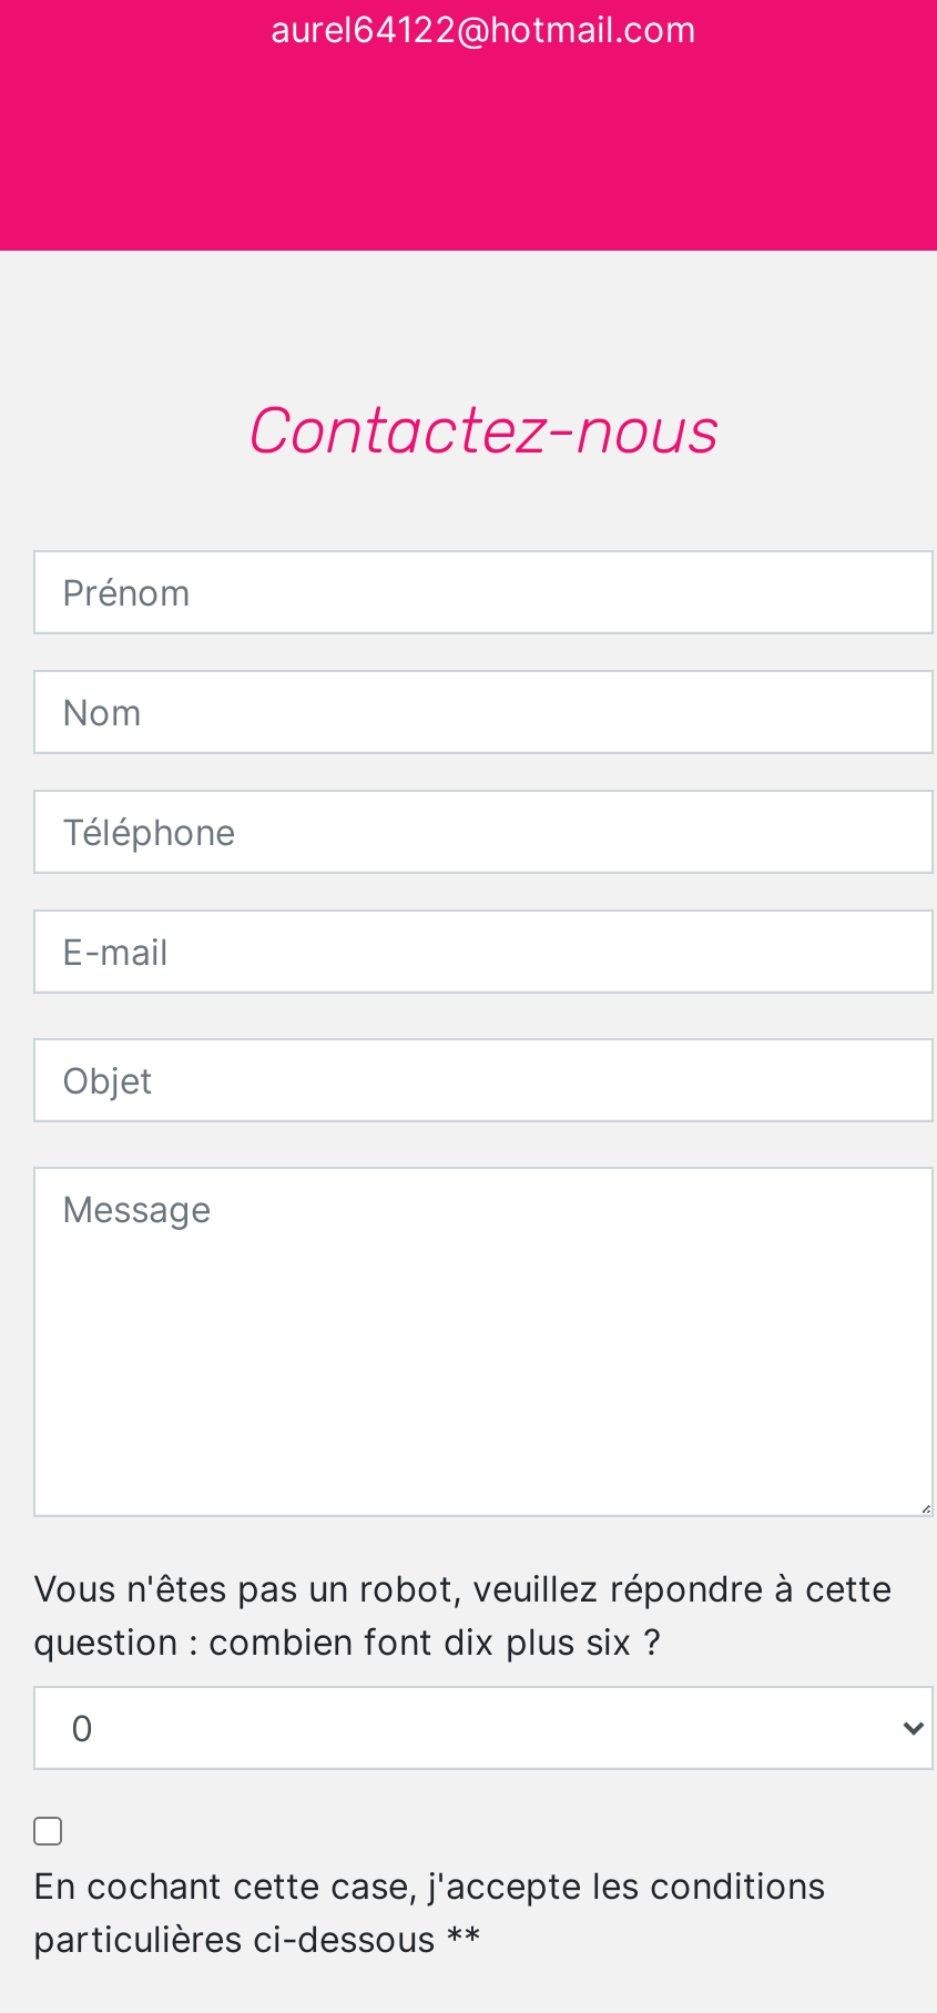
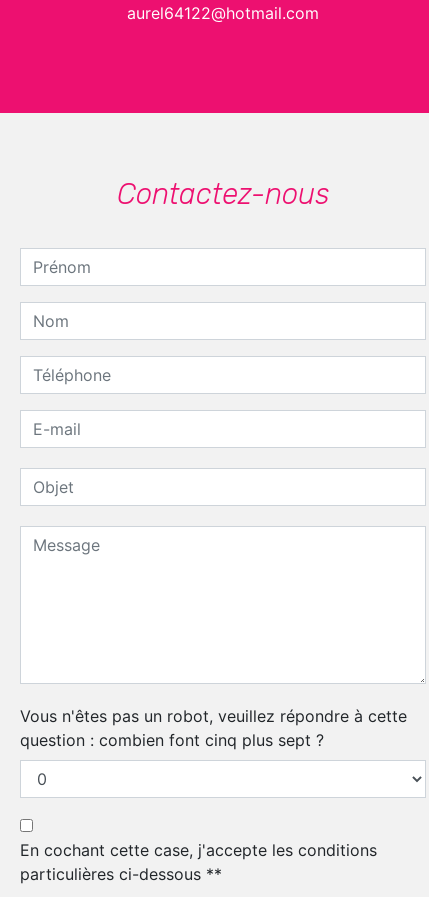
- question : combien font dix plus six ?
+ question : combien font cinq plus sept ?
